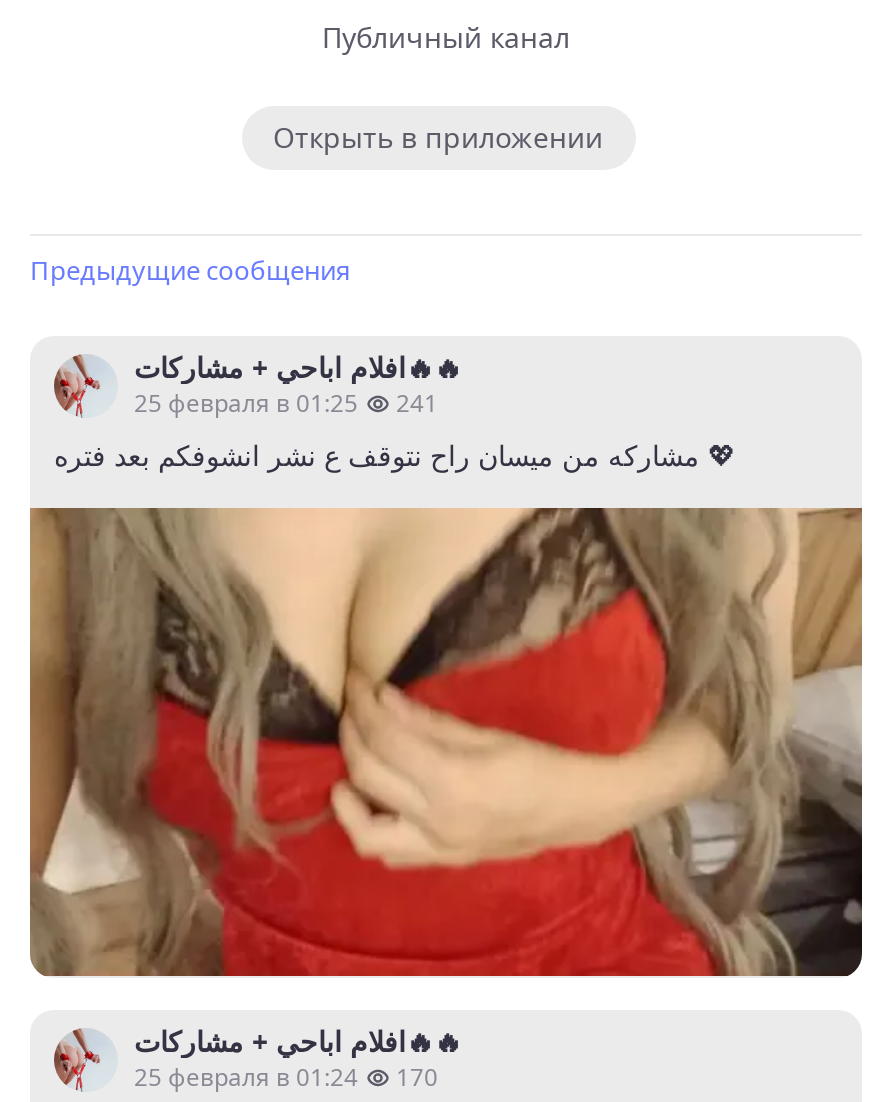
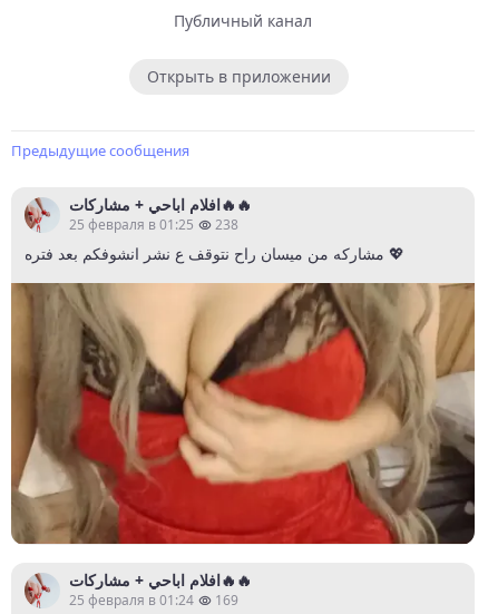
- 25 февраля в 01:25 241
+ 25 февраля в 01:25 238

- 25 февраля в 01:24 170
+ 25 февраля в 01:24 169
